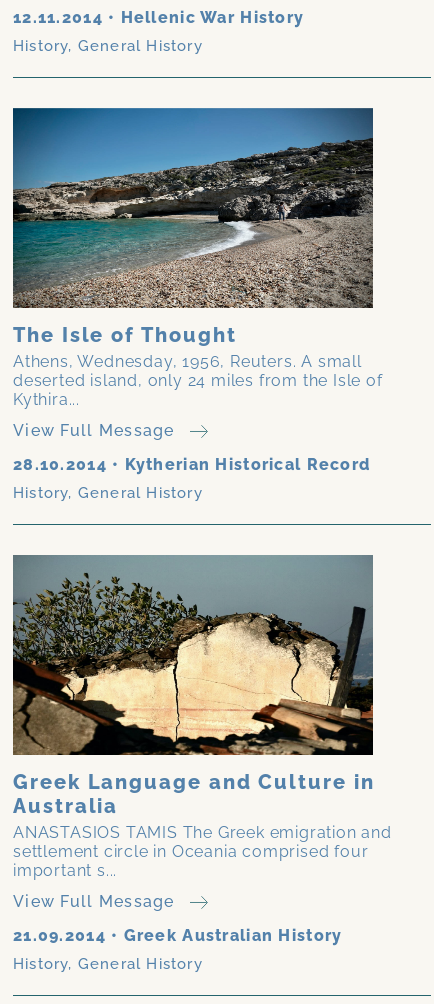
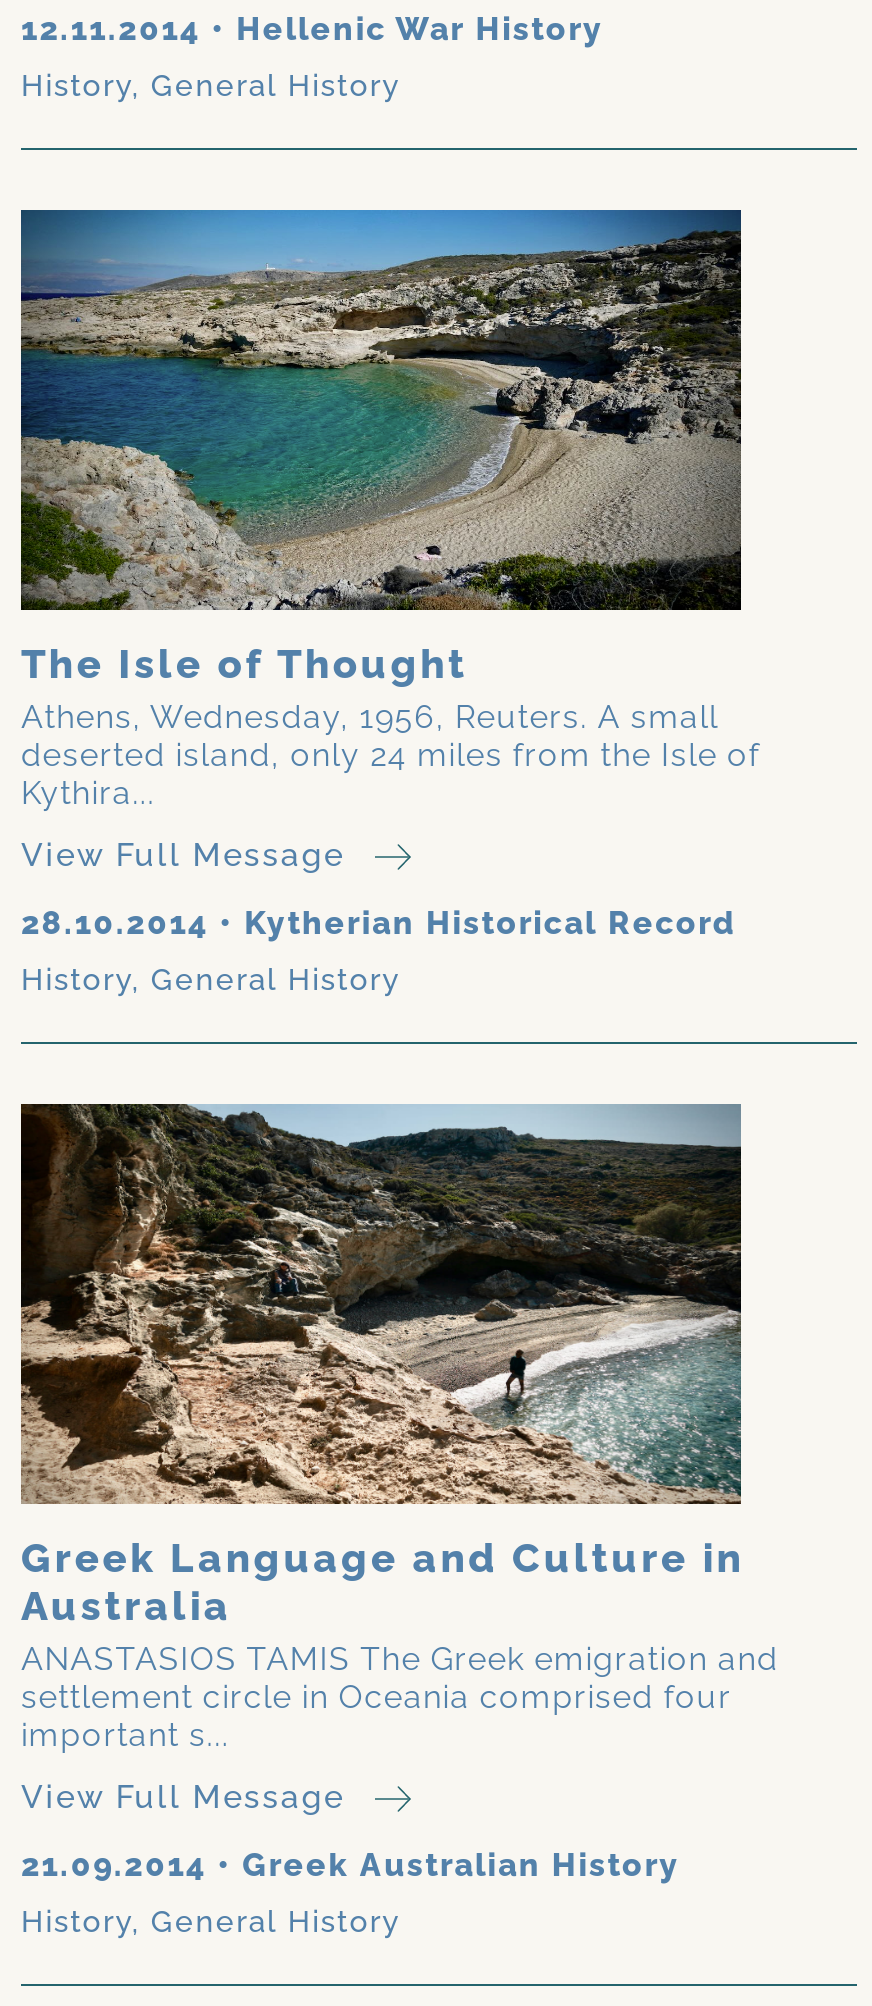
- [image]
+ [image]

- [image]
+ [image]
